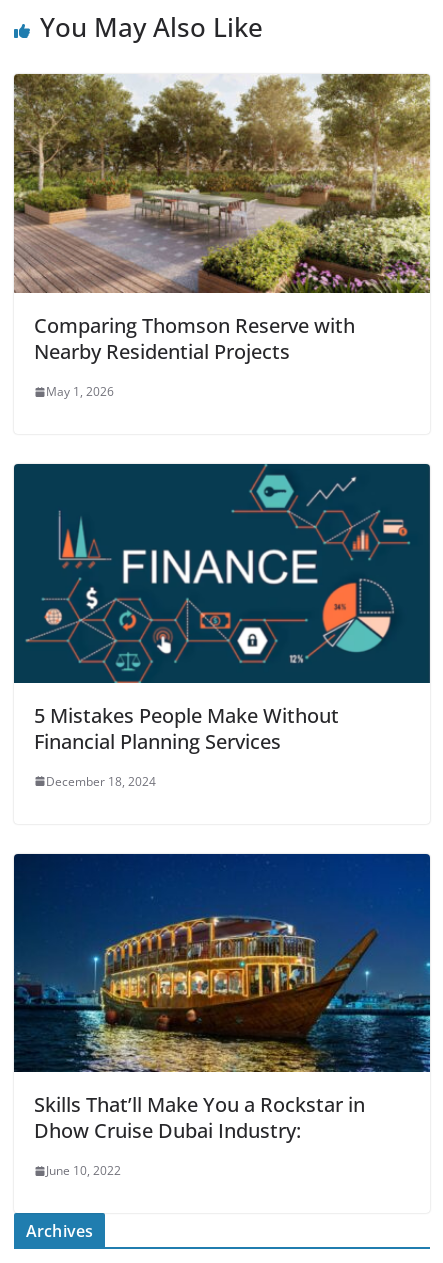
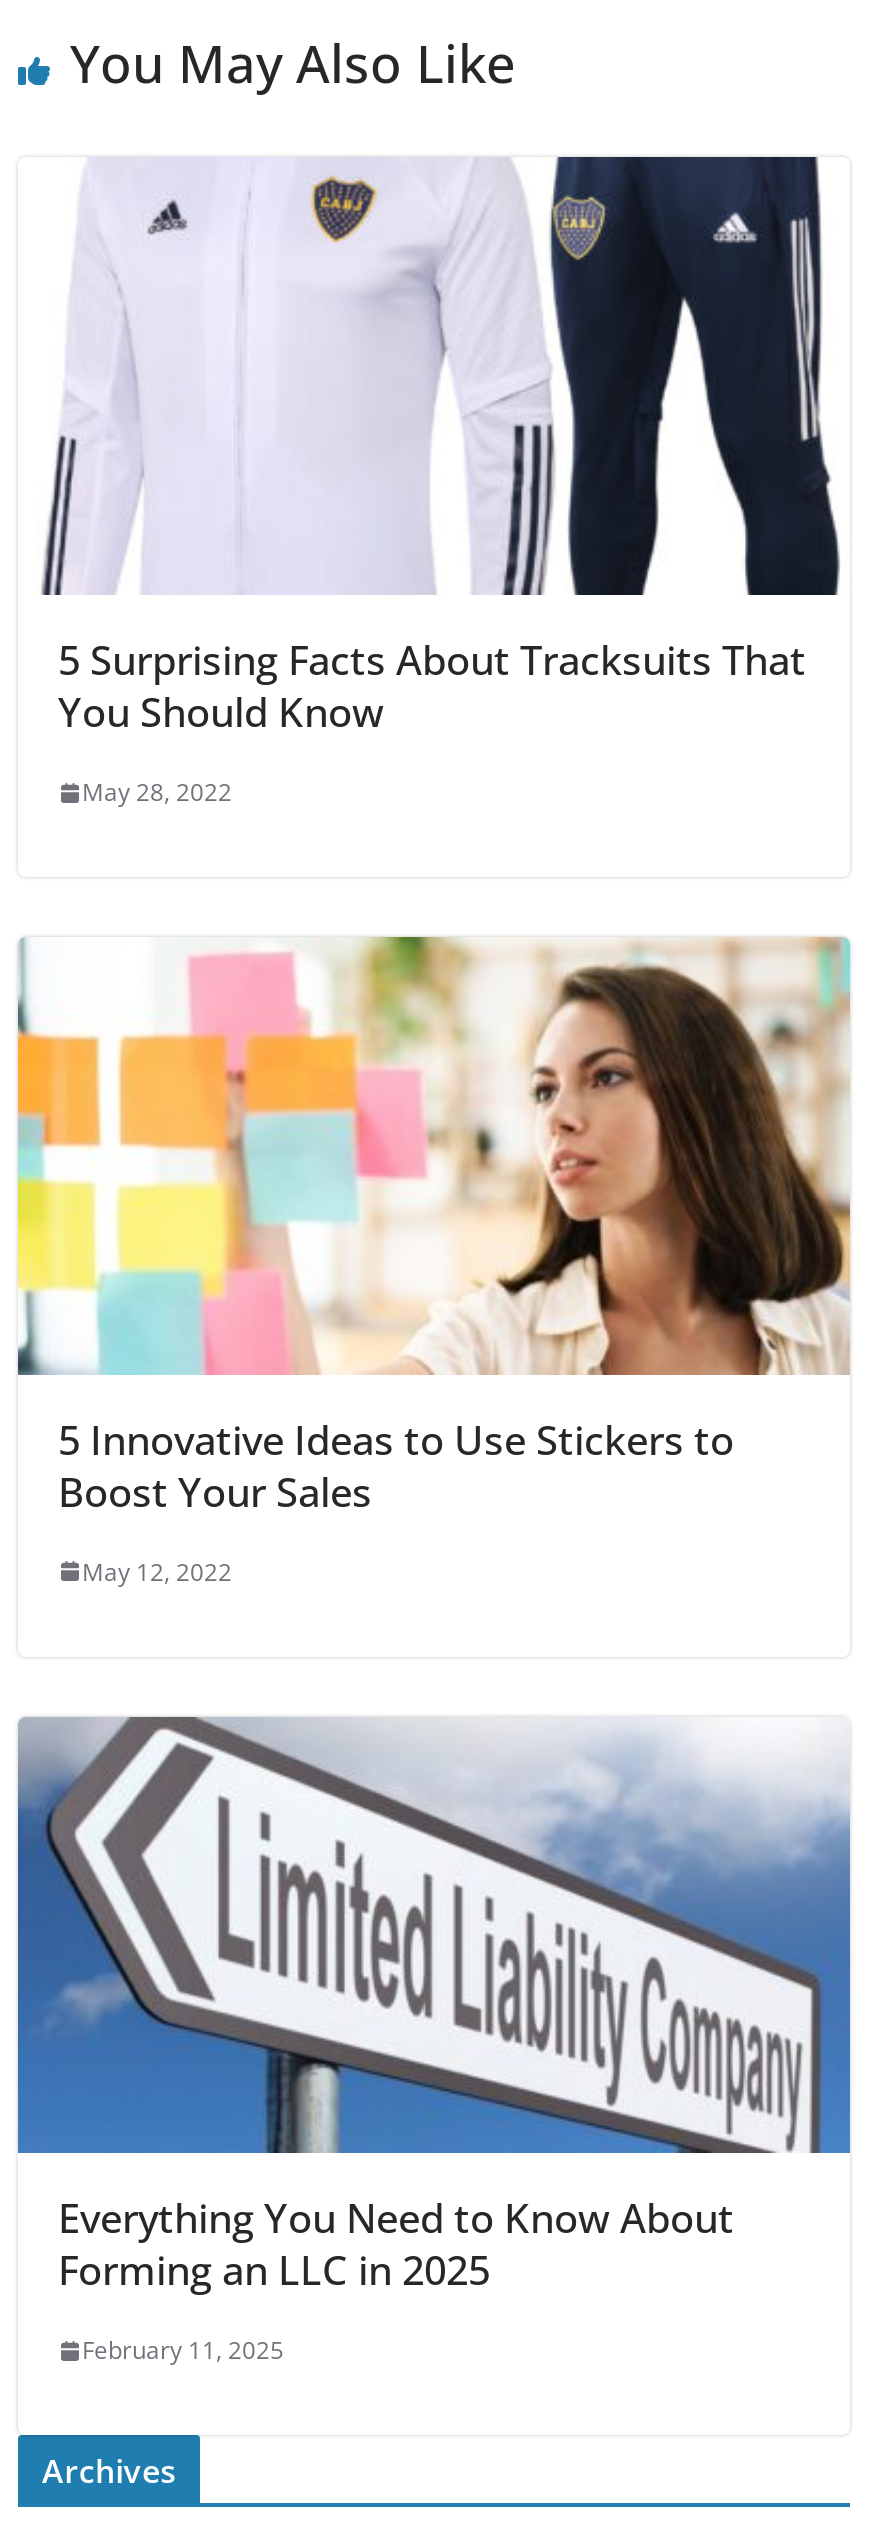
- [image]
- Comparing Thomson Reserve with
- Nearby Residential Projects
+ [image]
+ 5 Surprising Facts About Tracksuits That
+ You Should Know

- May 1, 2026
+ May 28, 2022

- [image]
- 5 Mistakes People Make Without
- Financial Planning Services
+ [image]
+ 5 Innovative Ideas to Use Stickers to
+ Boost Your Sales

- December 18, 2024
+ May 12, 2022

- [image]
- Skills That’ll Make You a Rockstar in
- Dhow Cruise Dubai Industry:
+ [image]
+ Everything You Need to Know About
+ Forming an LLC in 2025

- June 10, 2022
+ February 11, 2025
